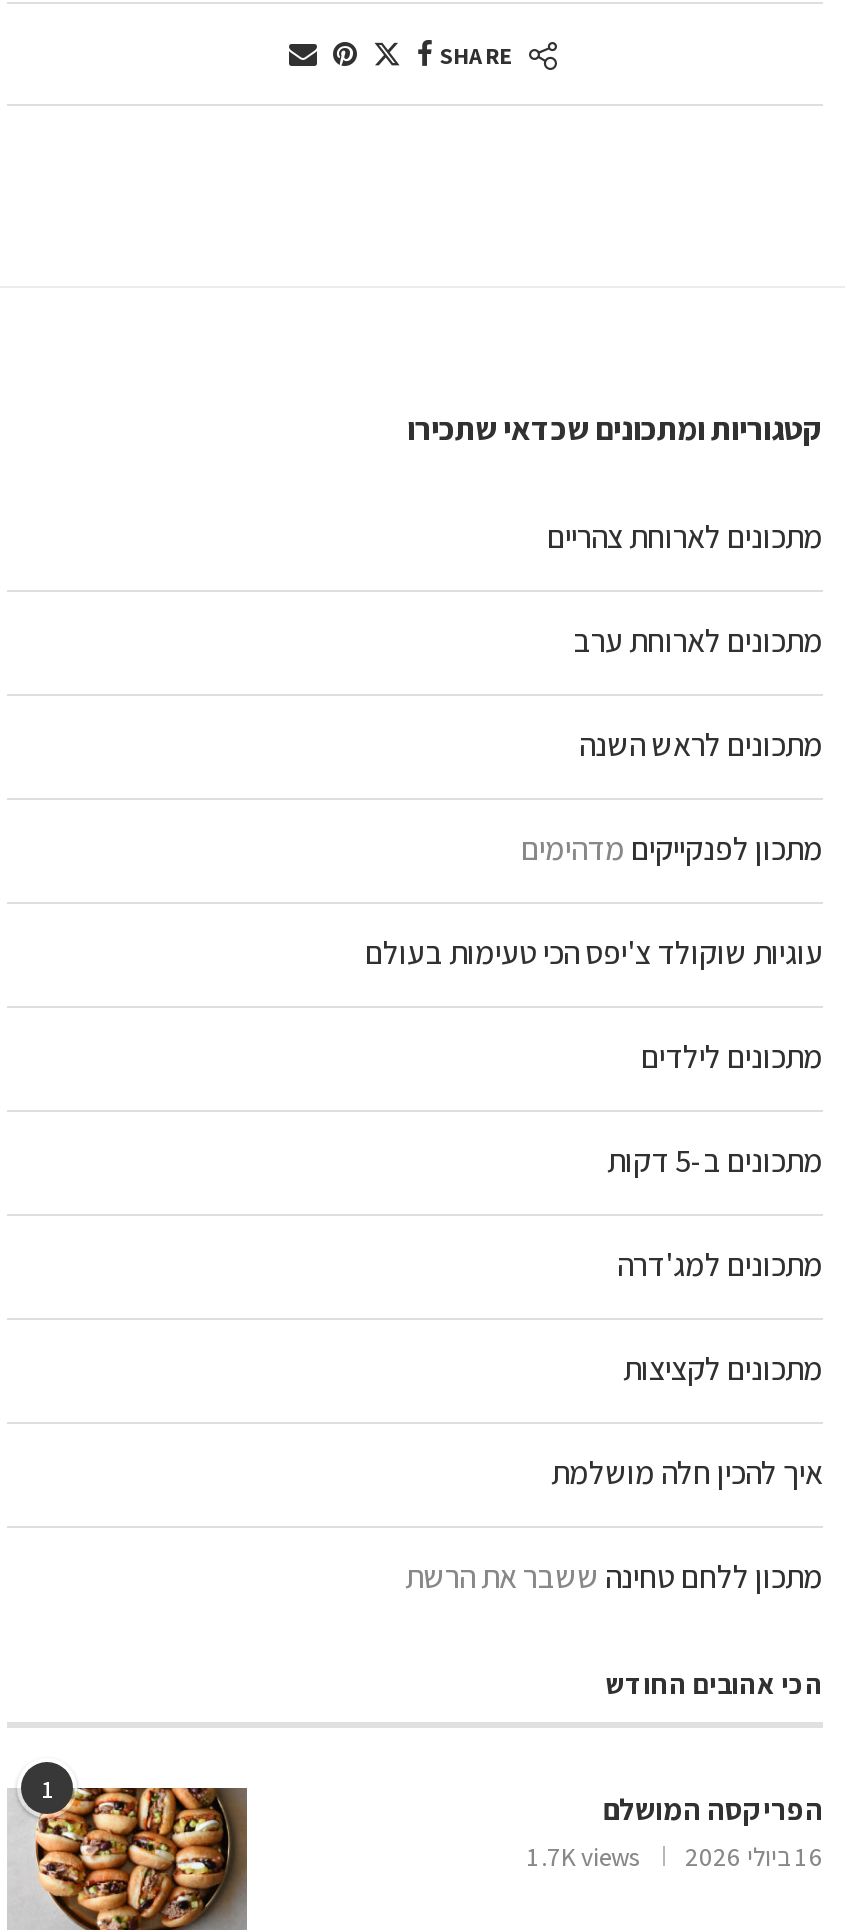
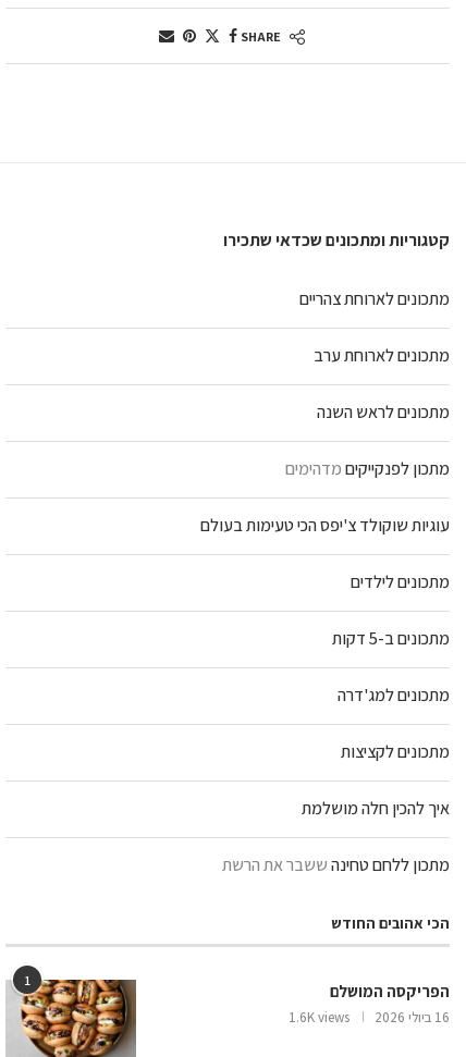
- 1.7K views
+ 1.6K views
